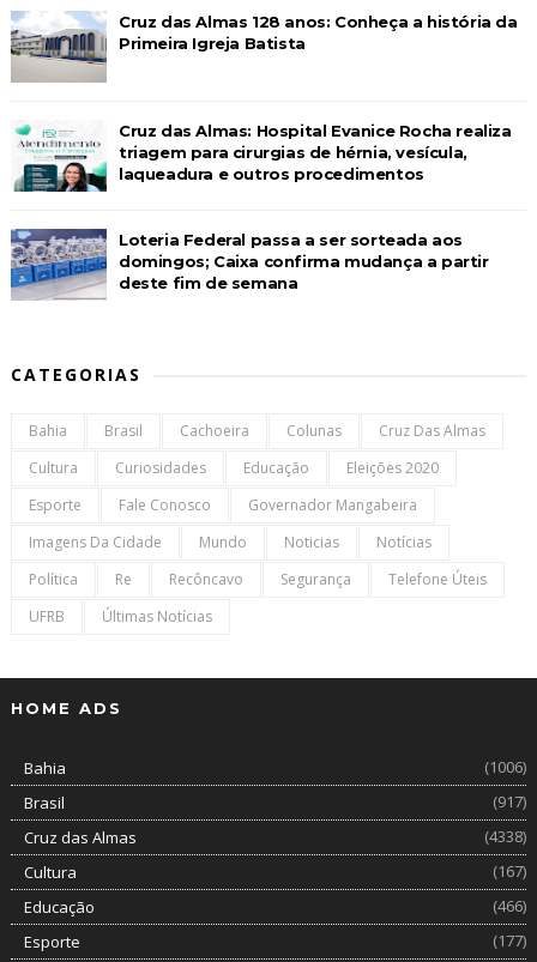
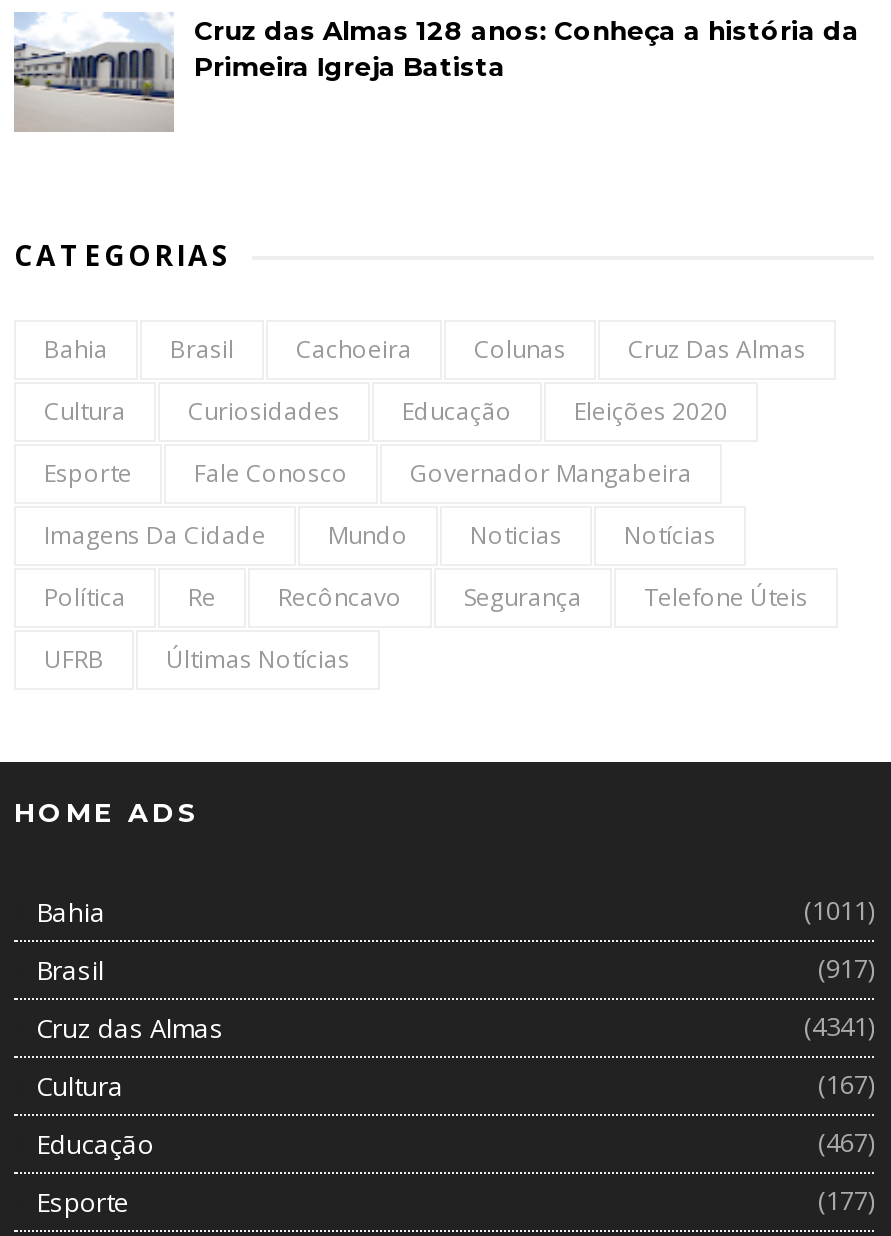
- [image]
- Cruz das Almas: Hospital Evanice Rocha realiza
- triagem para cirurgias de hérnia, vesícula,
- laqueadura e outros procedimentos
- Loteria Federal passa a ser sorteada aos
- domingos; Caixa confirma mudança a partir
- deste fim de semana

- [image]

- (1006)
+ (1011)

- (4338)
+ (4341)

- (466)
+ (467)
